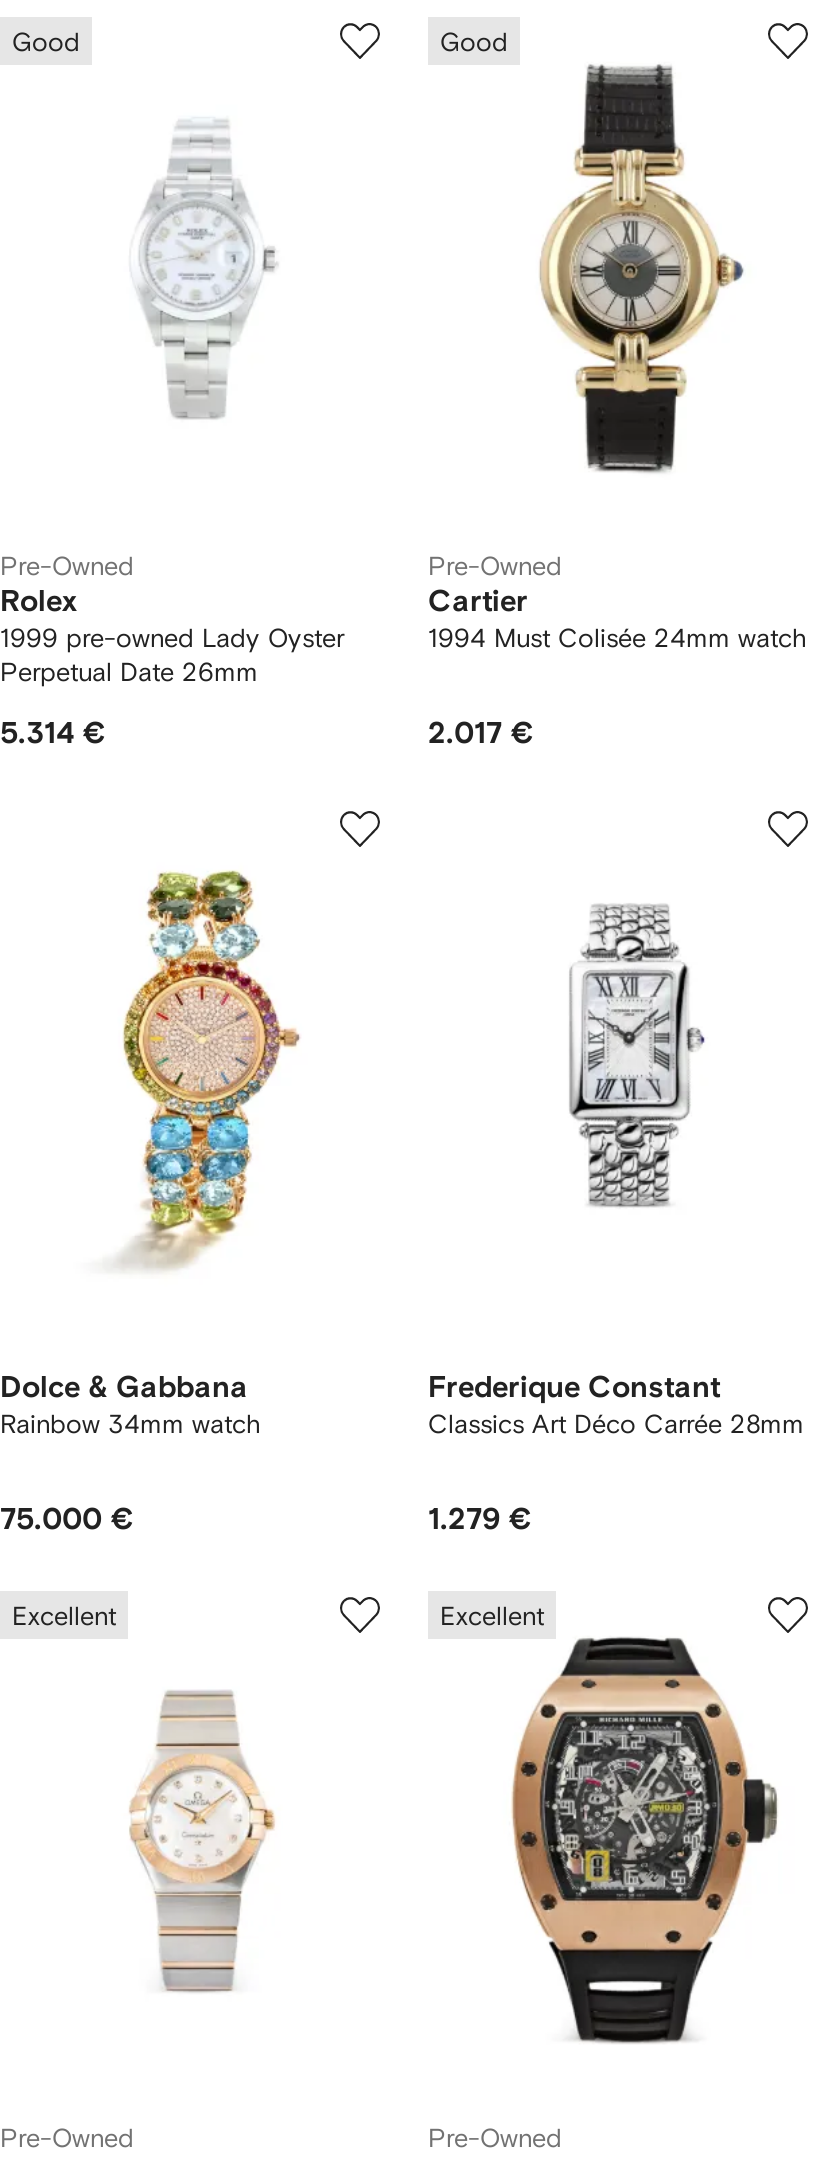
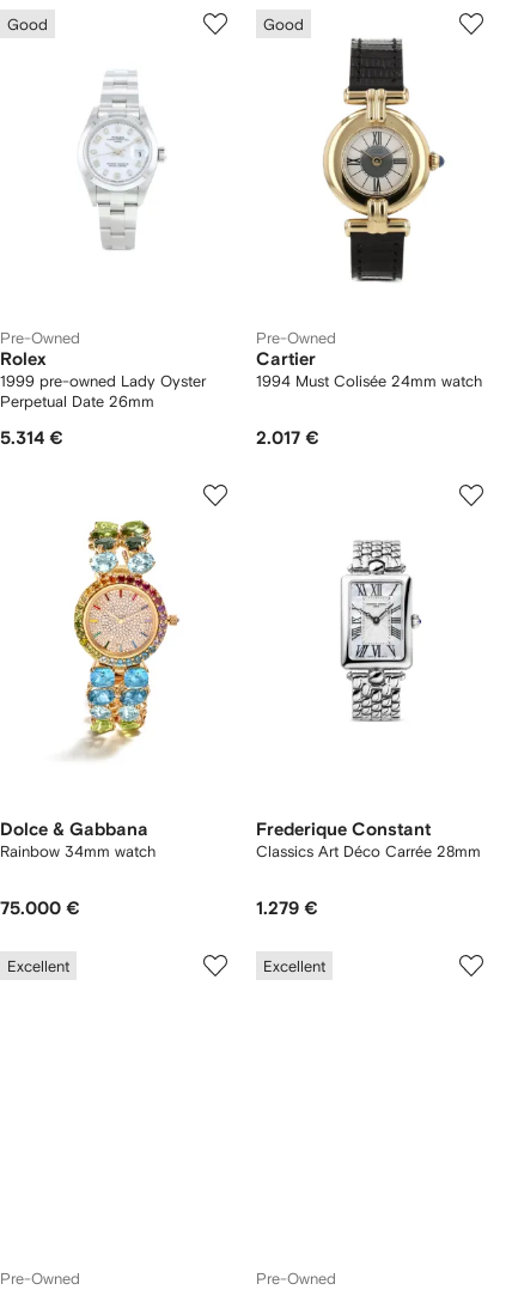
- [image]

- [image]
